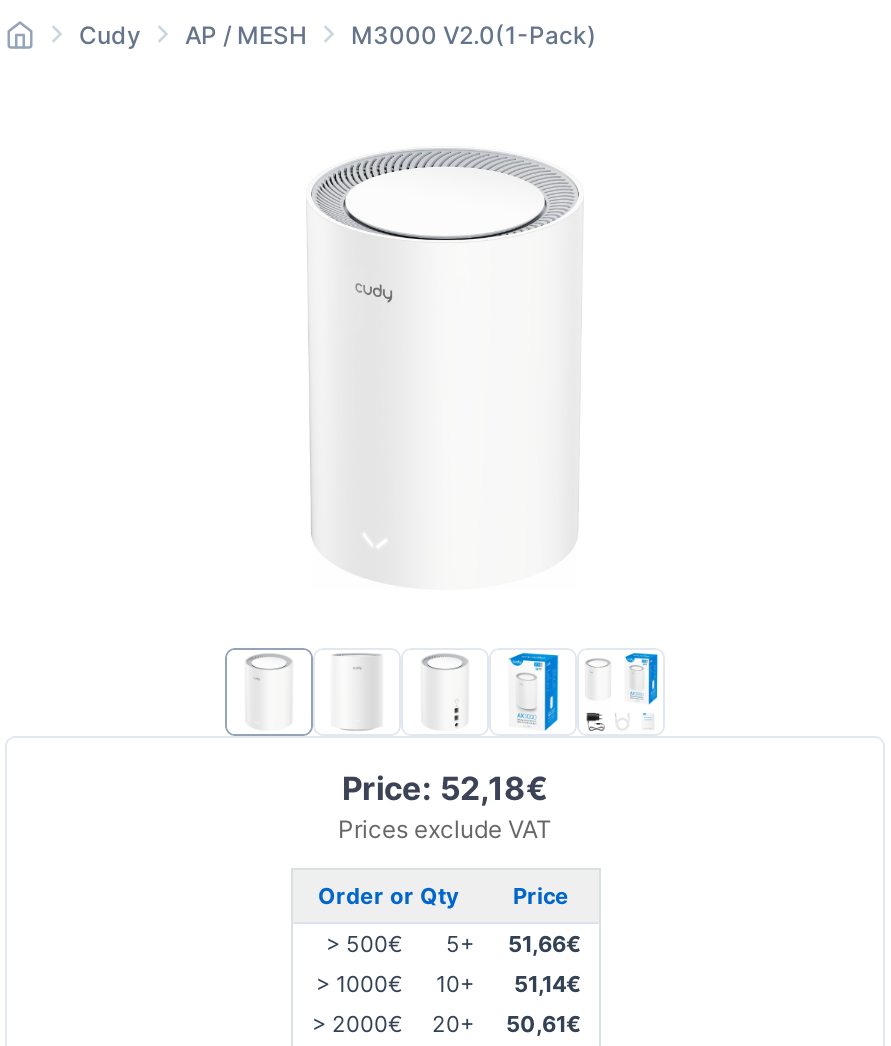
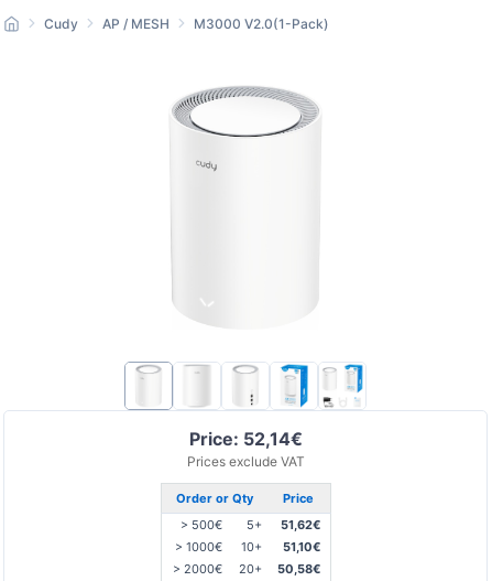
- Price: 52,18€
+ Price: 52,14€

- > 500€ 5+ 51,66€
+ > 500€ 5+ 51,62€

- > 1000€ 10+ 51,14€
+ > 1000€ 10+ 51,10€

- > 2000€ 20+ 50,61€
+ > 2000€ 20+ 50,58€
